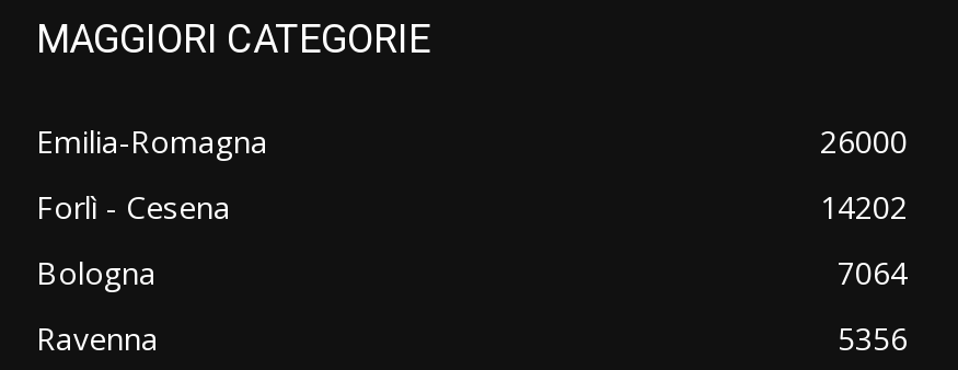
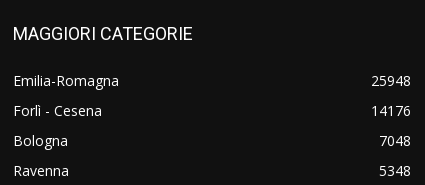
- 26000
+ 25948

- 14202
+ 14176

- 7064
+ 7048

- 5356
+ 5348
